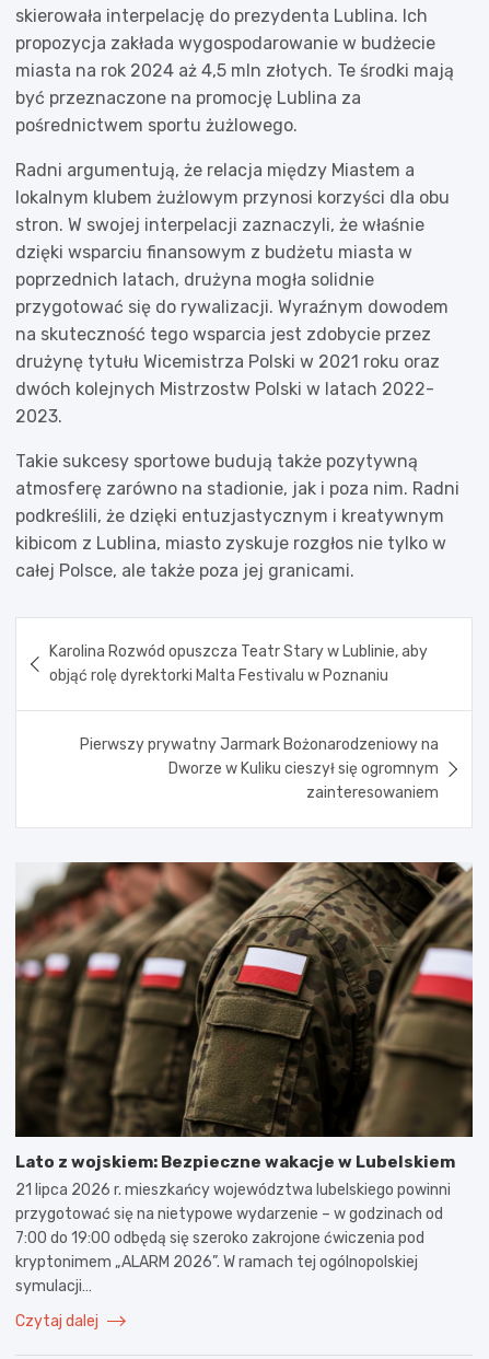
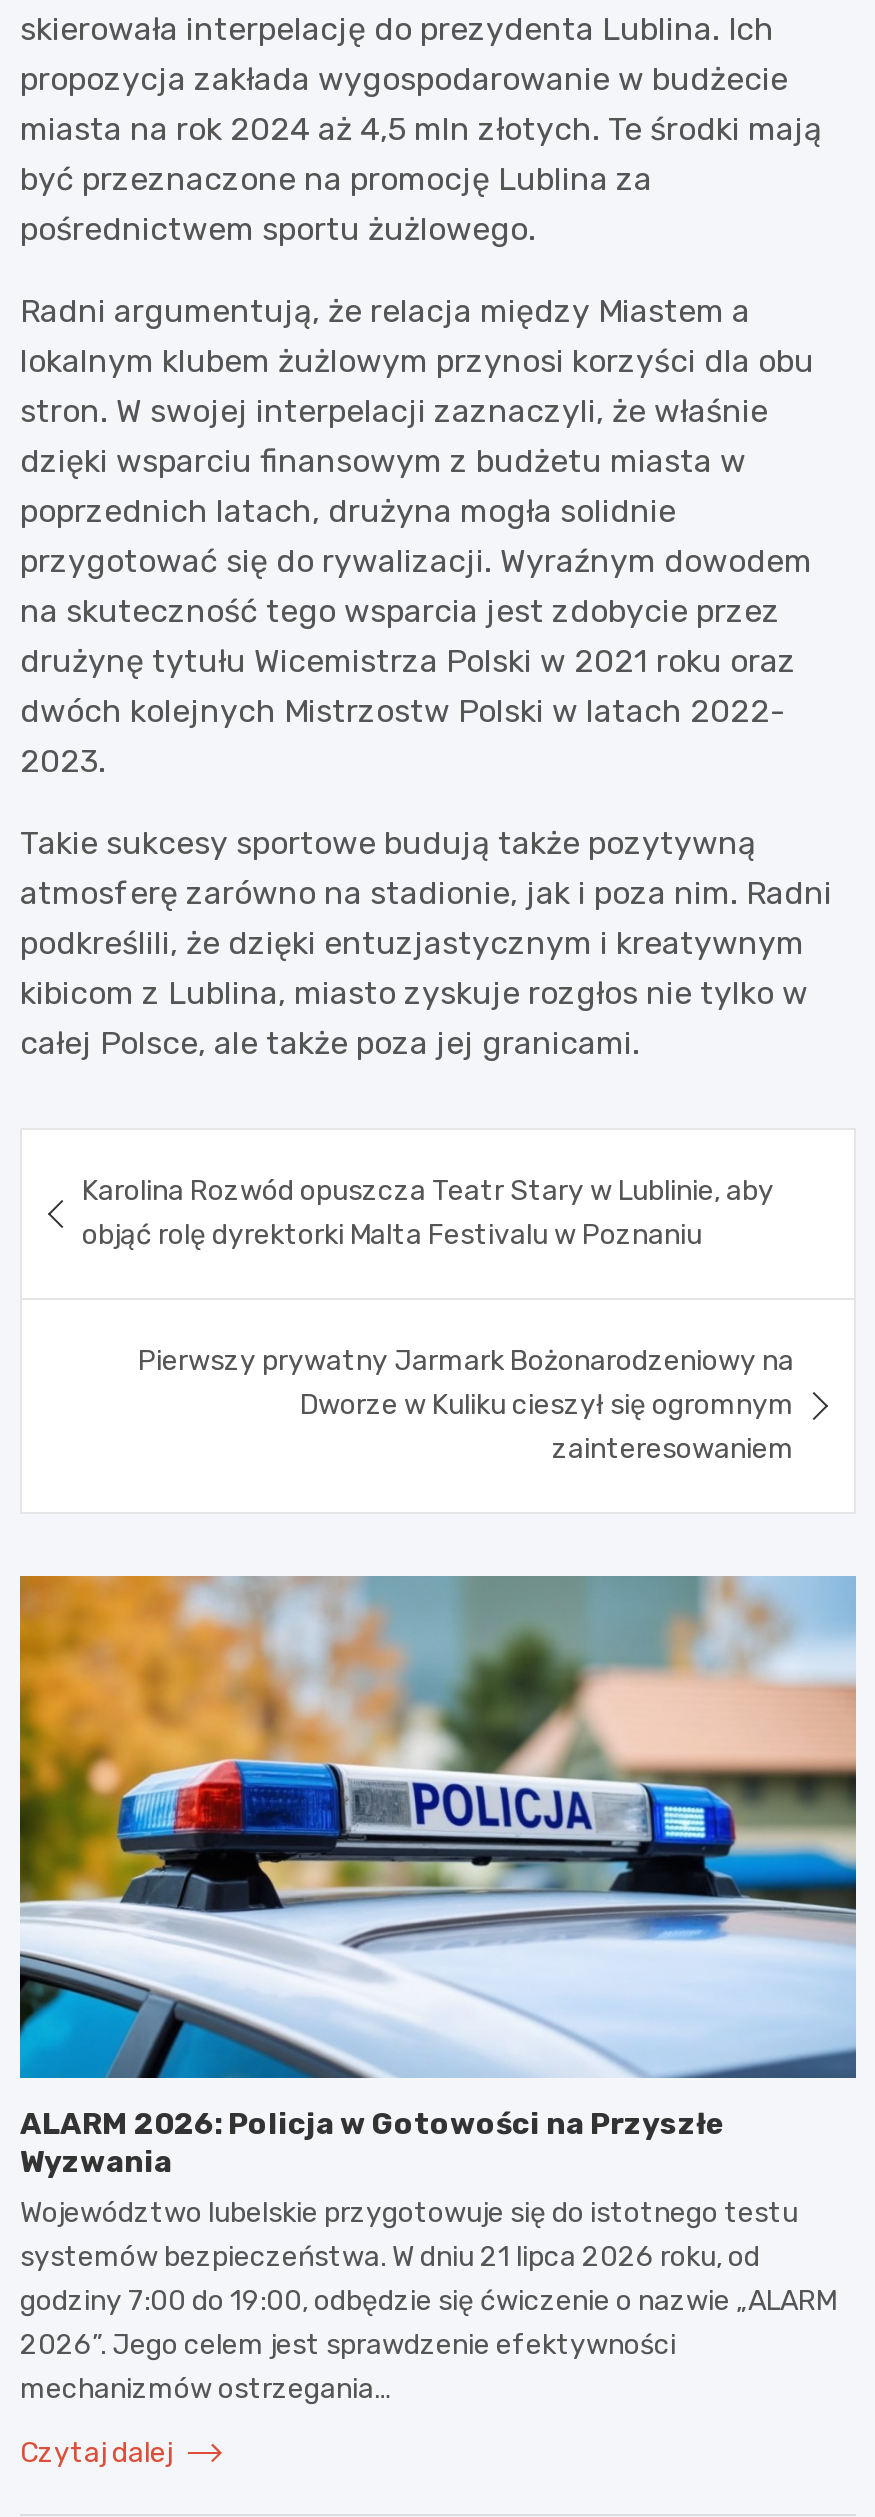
- [image]
- Lato z wojskiem: Bezpieczne wakacje w Lubelskiem
- 21 lipca 2026 r. mieszkańcy województwa lubelskiego powinni
- przygotować się na nietypowe wydarzenie – w godzinach od
- 7:00 do 19:00 odbędą się szeroko zakrojone ćwiczenia pod
- kryptonimem „ALARM 2026”. W ramach tej ogólnopolskiej
- symulacji…
+ [image]
+ ALARM 2026: Policja w Gotowości na Przyszłe
+ Wyzwania
+ Województwo lubelskie przygotowuje się do istotnego testu
+ systemów bezpieczeństwa. W dniu 21 lipca 2026 roku, od
+ godziny 7:00 do 19:00, odbędzie się ćwiczenie o nazwie „ALARM
+ 2026”. Jego celem jest sprawdzenie efektywności
+ mechanizmów ostrzegania…
